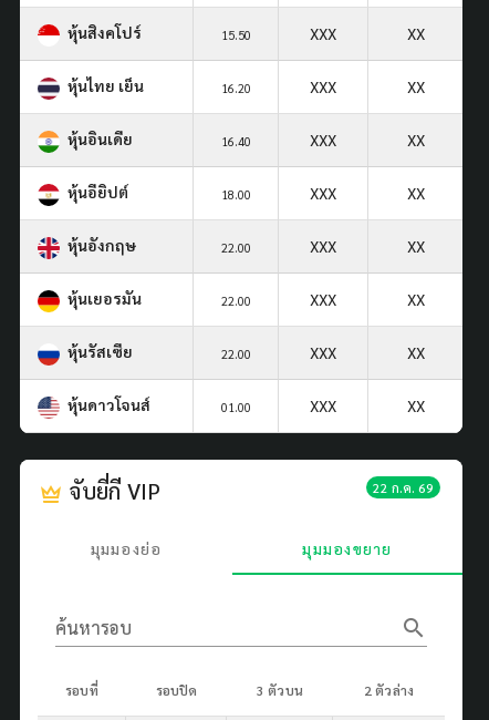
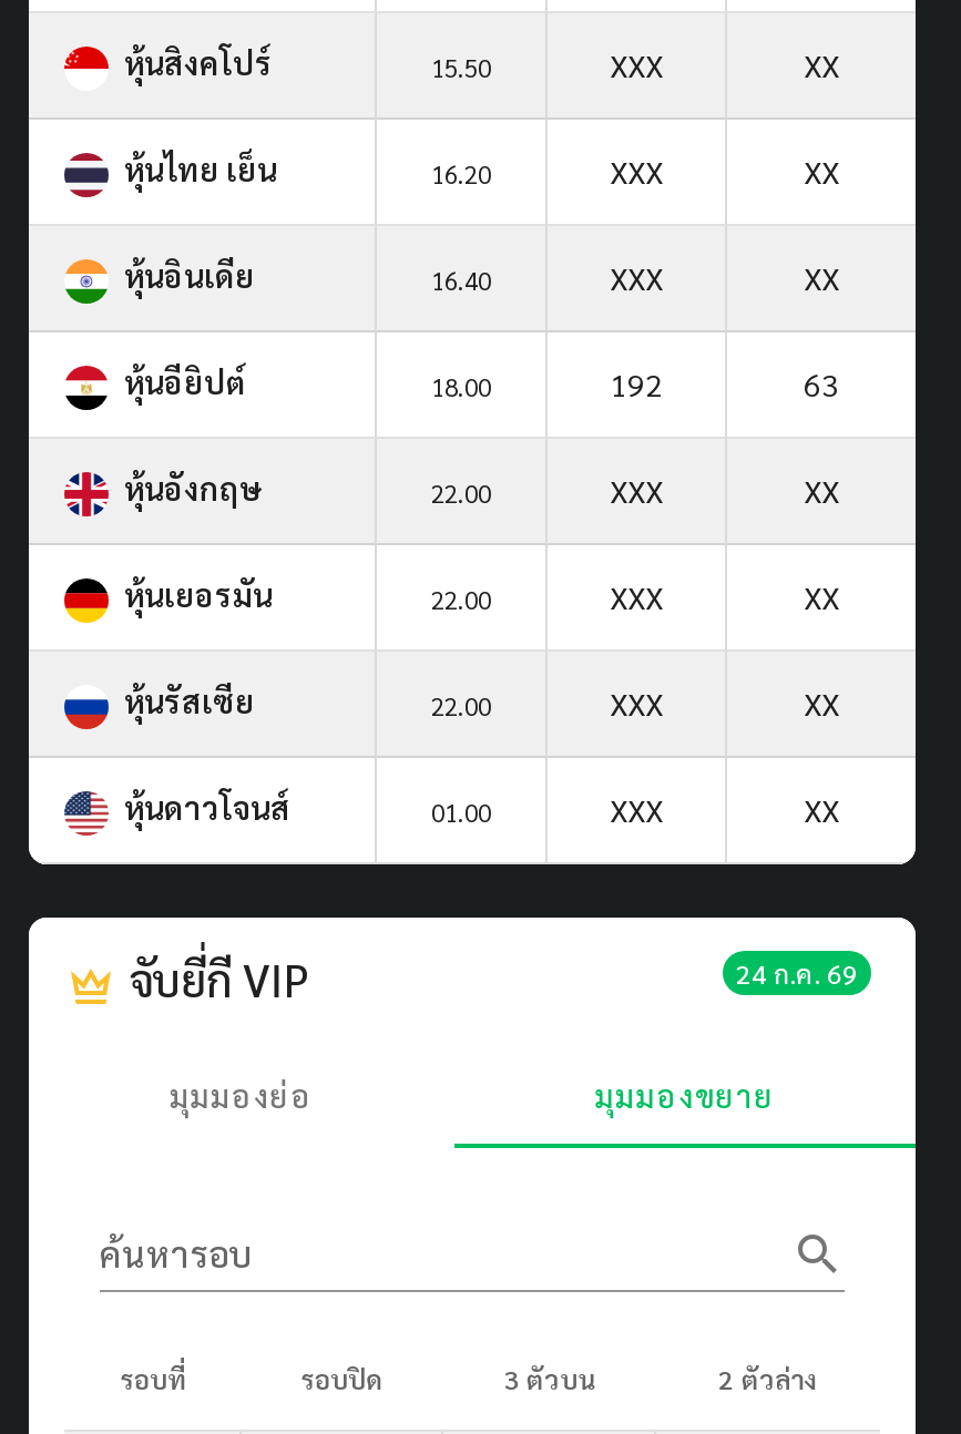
- XXX
- XX
+ 192
+ 63

- 22 ก.ค. 69
+ 24 ก.ค. 69
